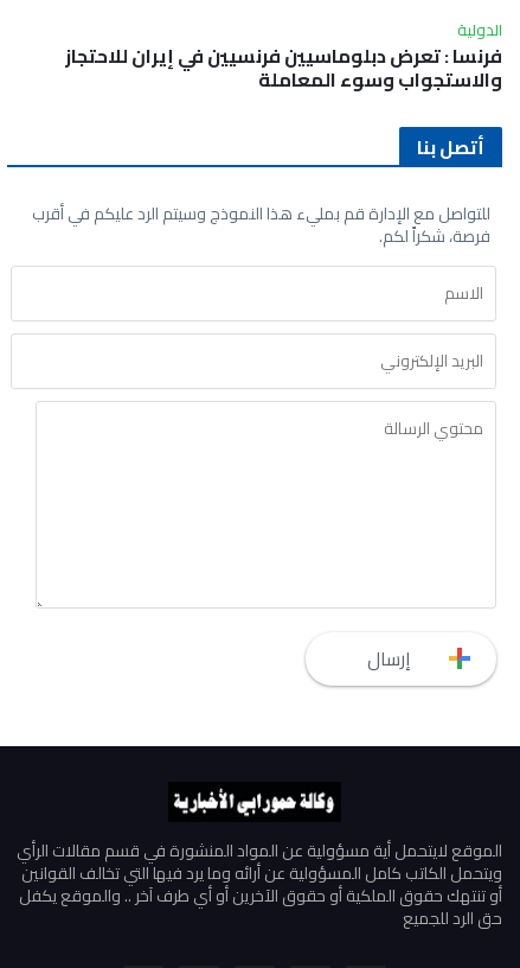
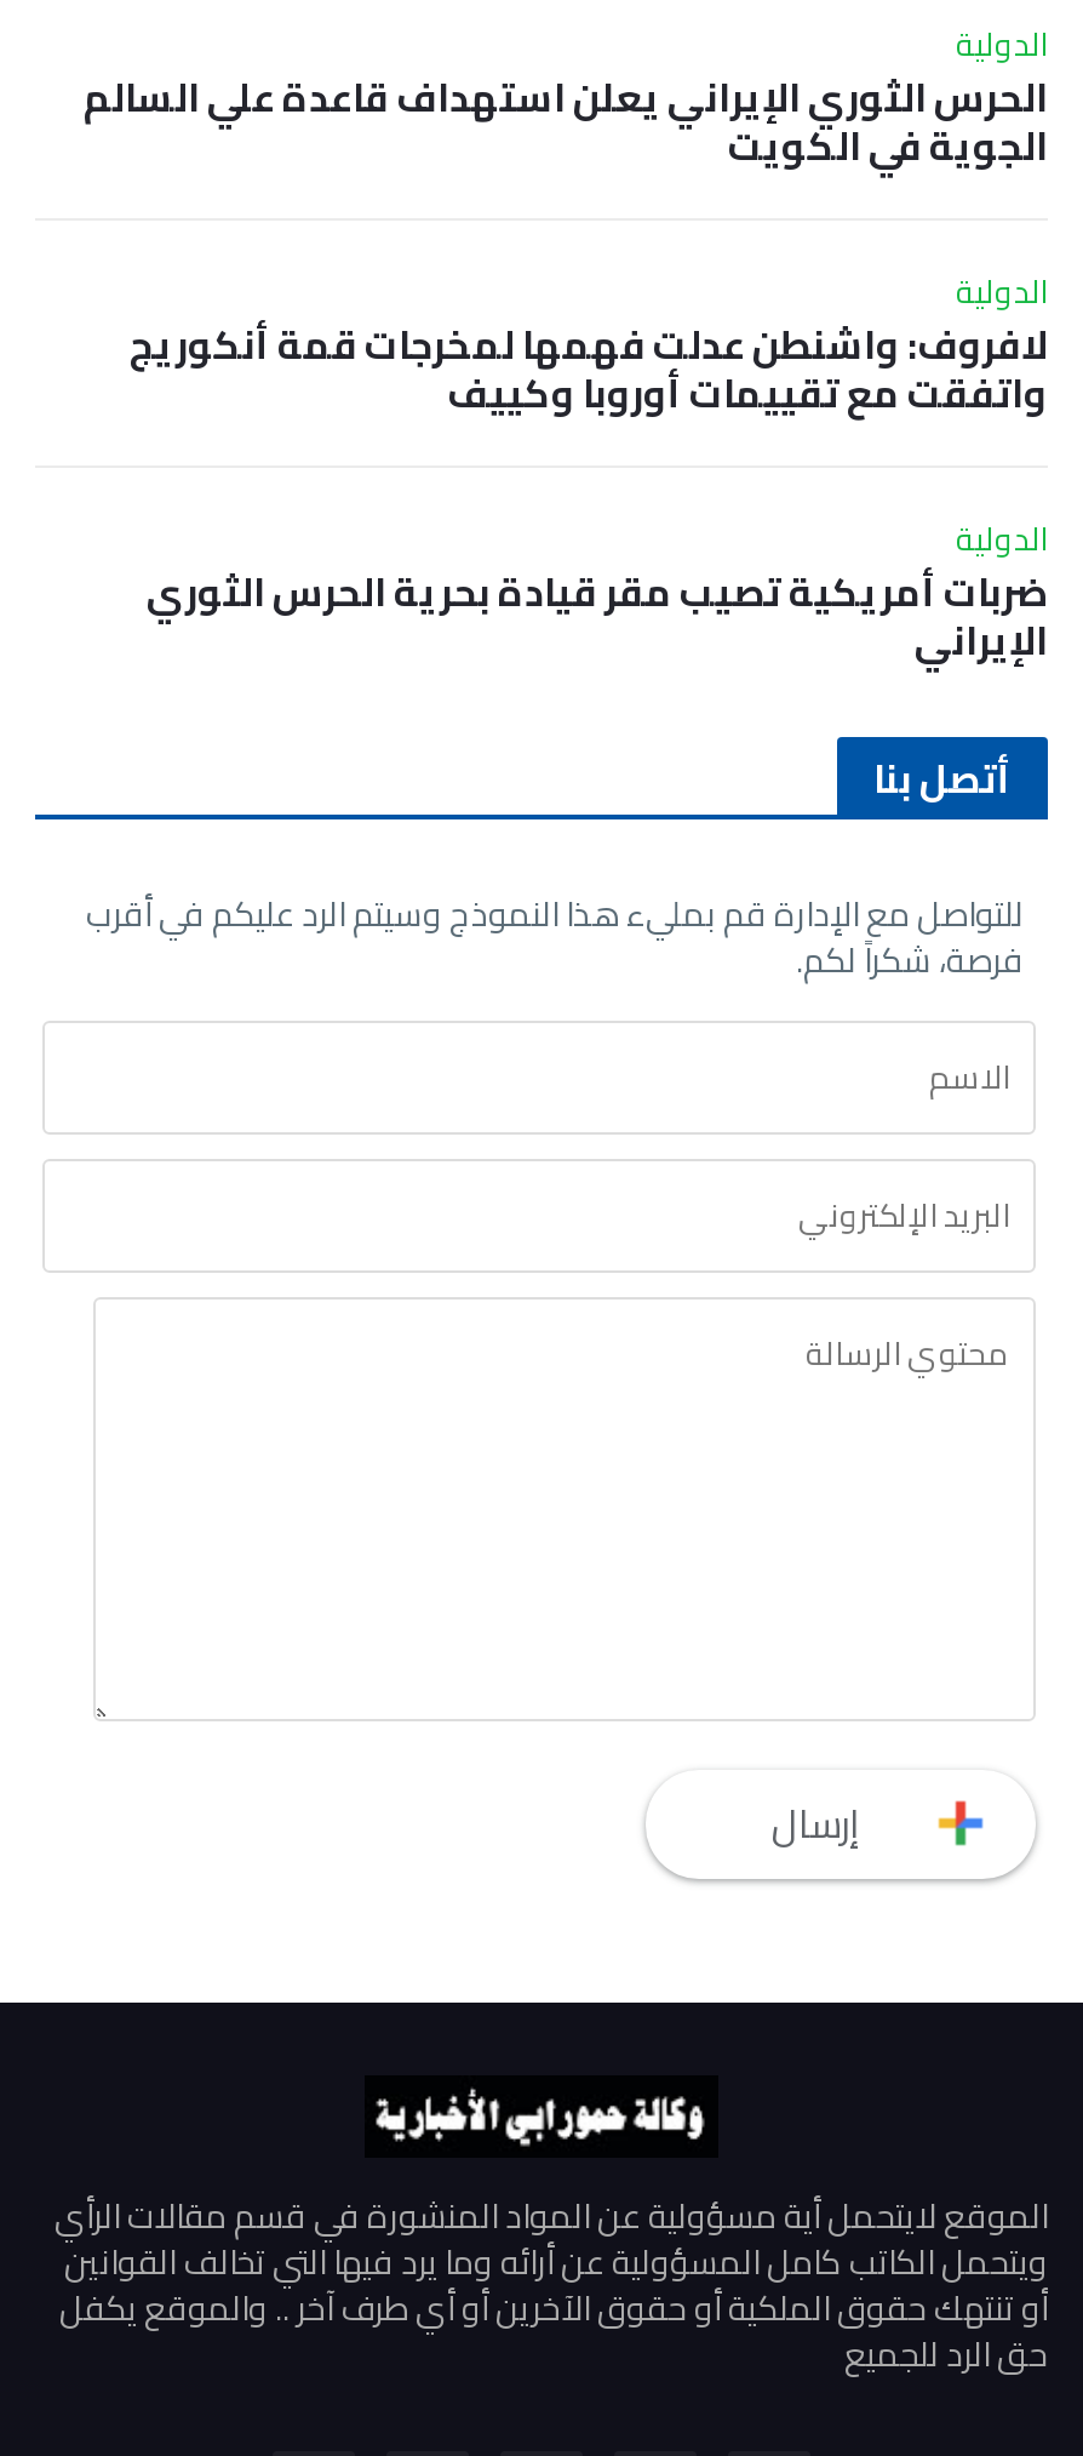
- فرنسا : تعرض دبلوماسيين فرنسيين في إيران للاحتجاز
- والاستجواب وسوء المعاملة
+ الحرس الثوري الإيراني يعلن استهداف قاعدة علي السالم
+ الجوية في الكويت
+ الدولية
+ لافروف: واشنطن عدلت فهمها لمخرجات قمة أنكوريج
+ واتفقت مع تقييمات أوروبا وكييف
+ الدولية
+ ضربات أمريكية تصيب مقر قيادة بحرية الحرس الثوري
+ الإيراني
